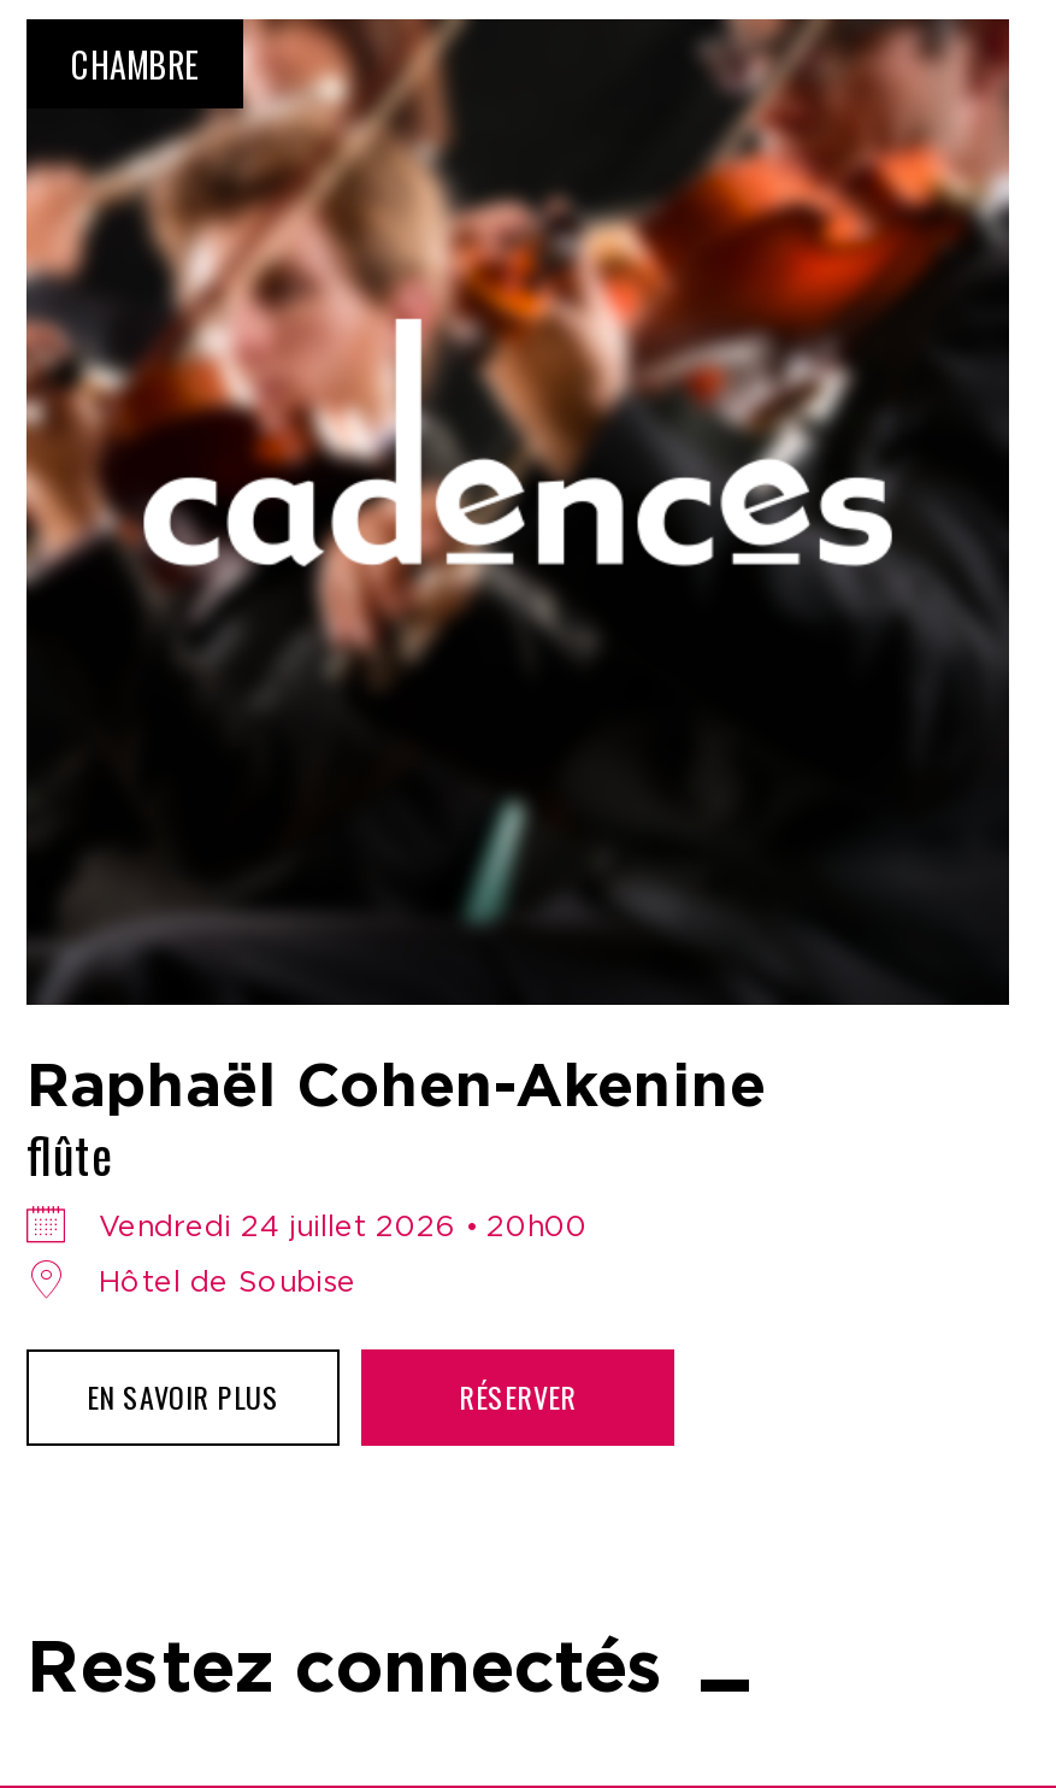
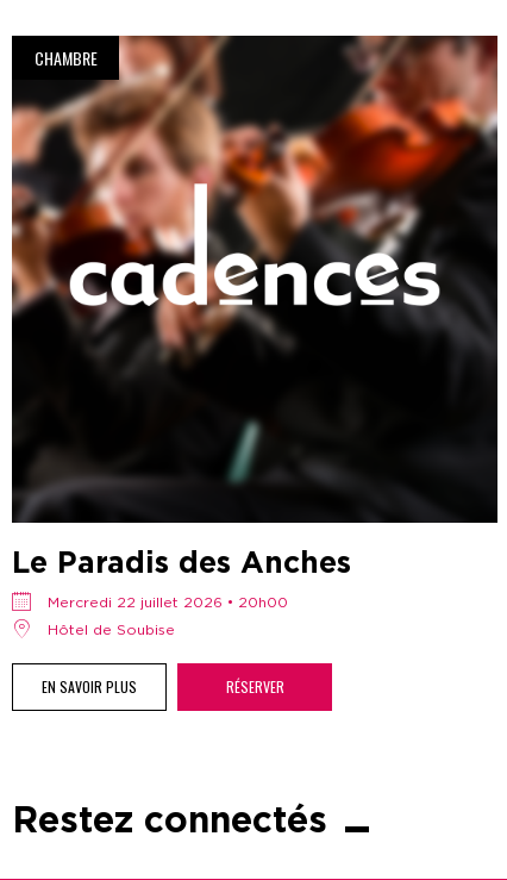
- Raphaël Cohen-Akenine
- flûte
- vendredi 24 juillet 2026 • 20h00
+ Le Paradis des Anches
+ mercredi 22 juillet 2026 • 20h00
